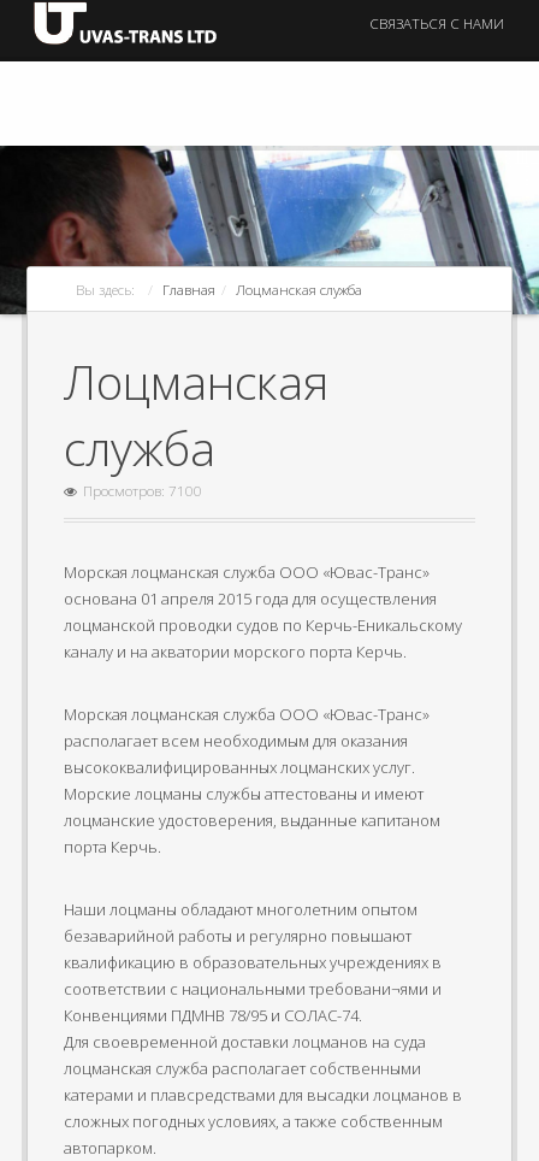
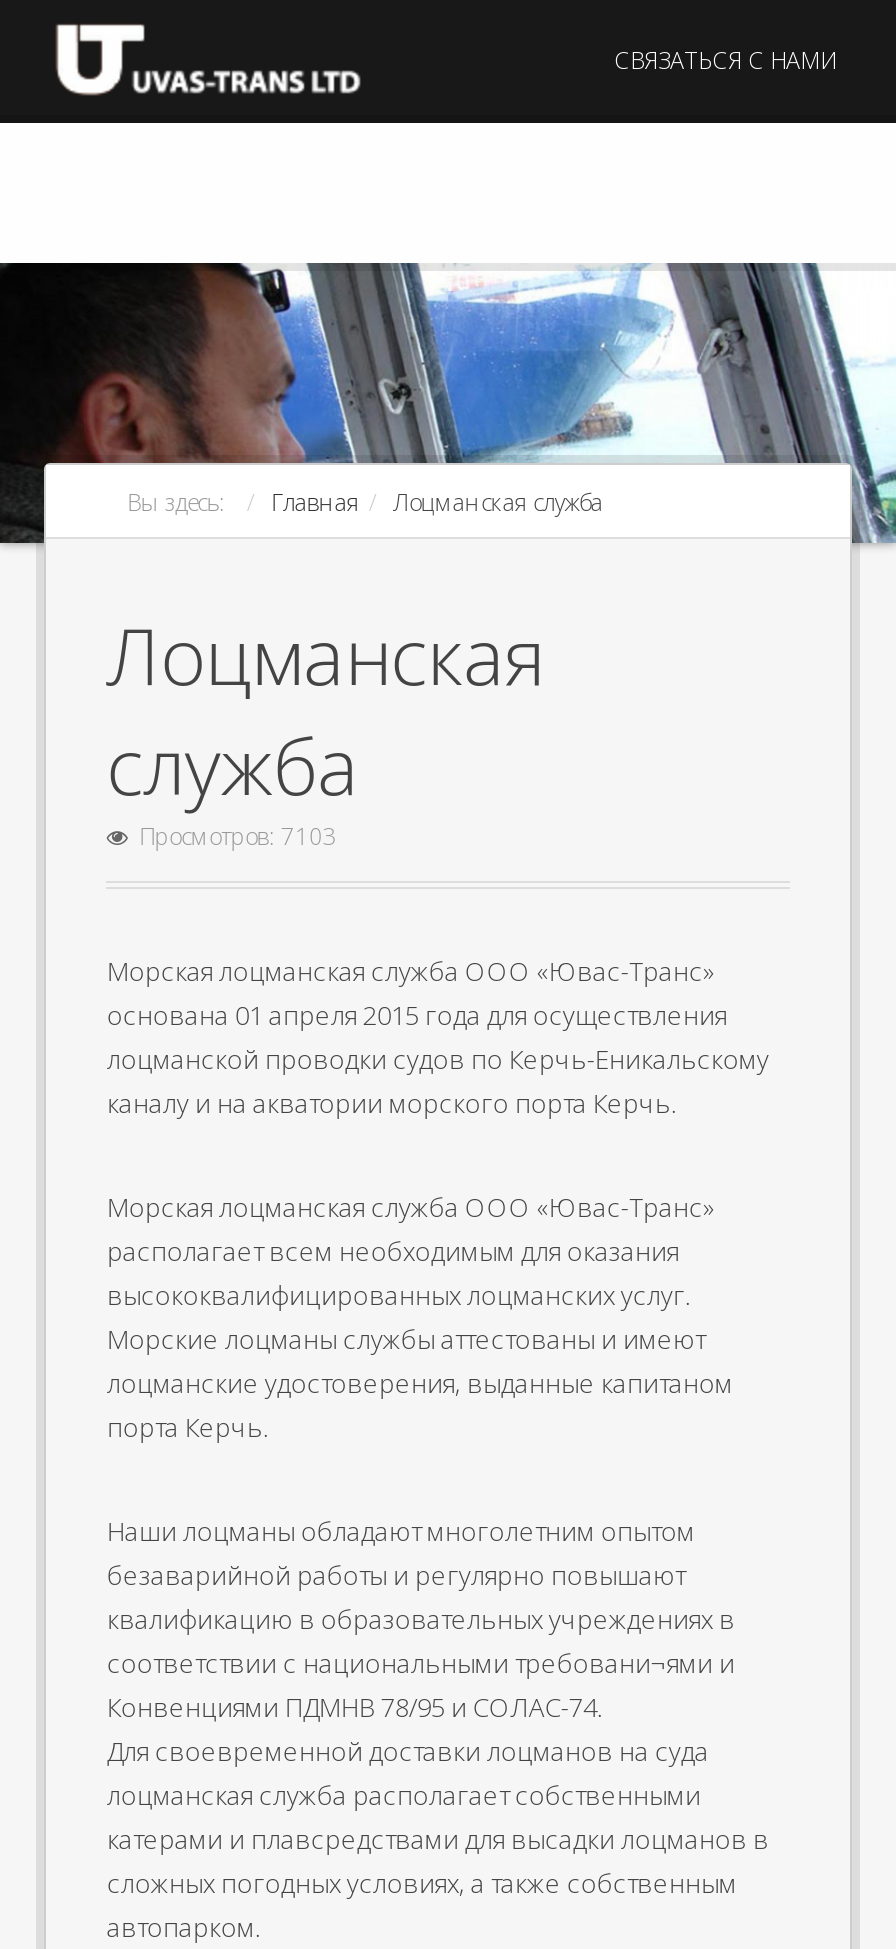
- Просмотров: 7100
+ Просмотров: 7103
